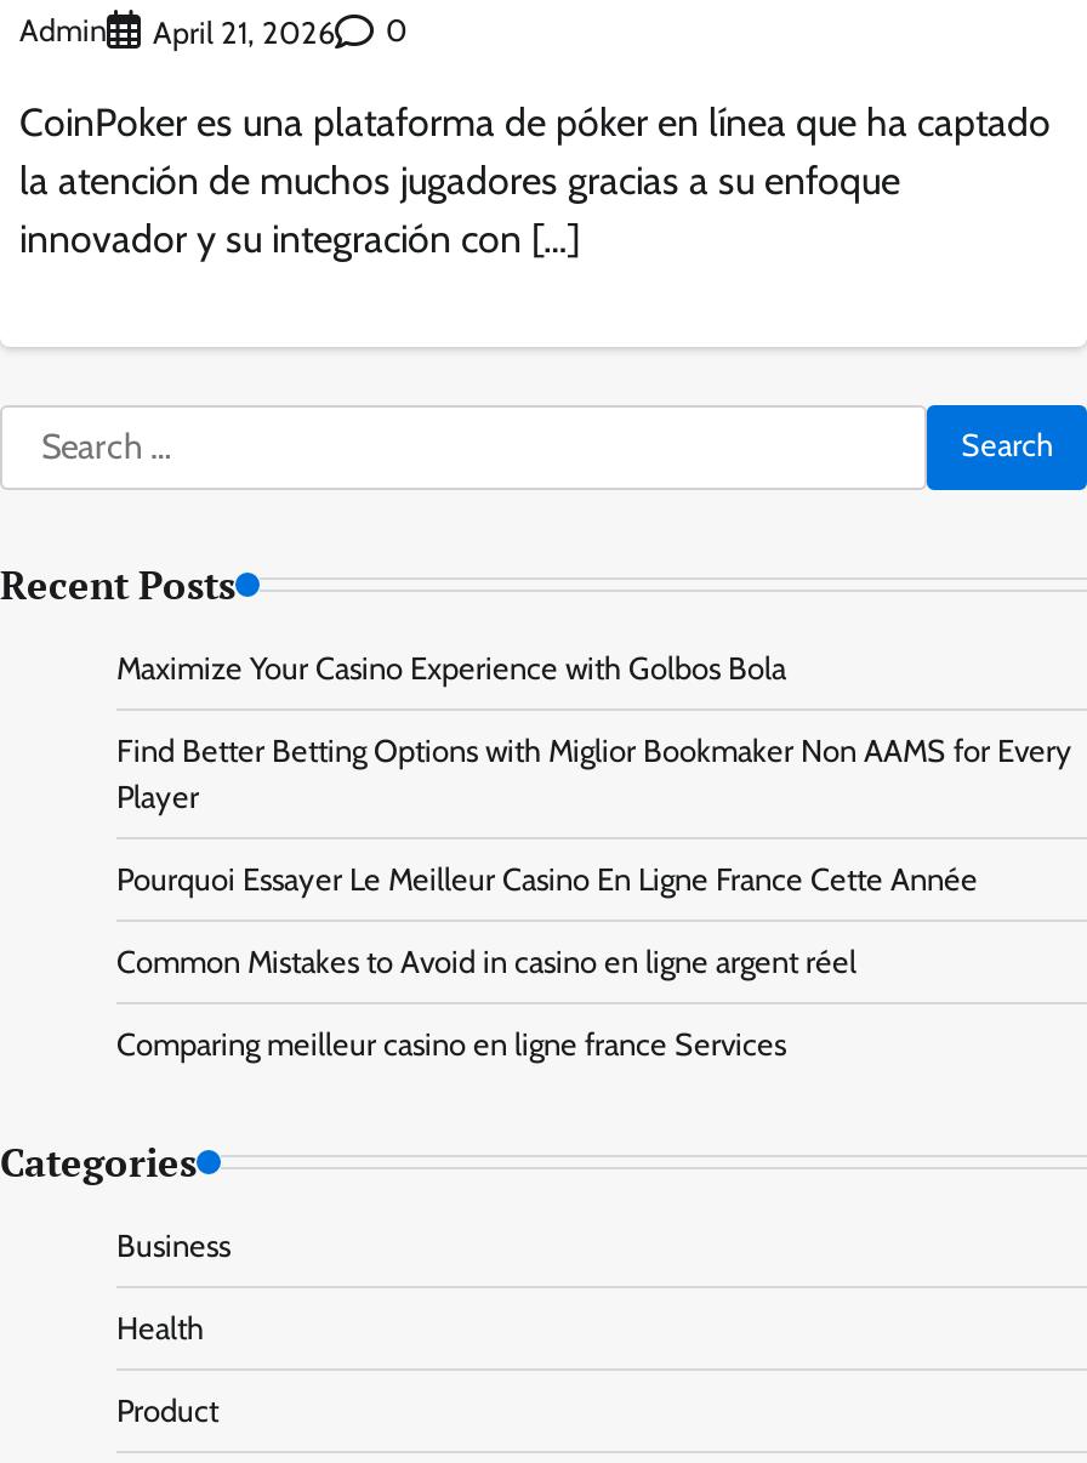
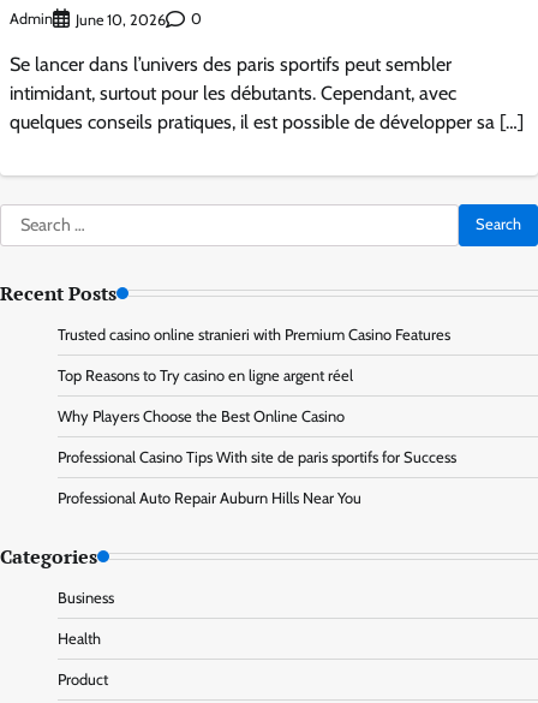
- April 21, 2026
+ June 10, 2026

- CoinPoker es una plataforma de póker en línea que ha captado
- la atención de muchos jugadores gracias a su enfoque
- innovador y su integración con […]
+ Se lancer dans l’univers des paris sportifs peut sembler
+ intimidant, surtout pour les débutants. Cependant, avec
+ quelques conseils pratiques, il est possible de développer sa […]

- Maximize Your Casino Experience with Golbos Bola
+ Trusted casino online stranieri with Premium Casino Features

- Find Better Betting Options with Miglior Bookmaker Non AAMS for Every
- Player
+ Top Reasons to Try casino en ligne argent réel

- Pourquoi Essayer Le Meilleur Casino En Ligne France Cette Année
+ Why Players Choose the Best Online Casino

- Common Mistakes to Avoid in casino en ligne argent réel
+ Professional Casino Tips With site de paris sportifs for Success

- Comparing meilleur casino en ligne france Services
+ Professional Auto Repair Auburn Hills Near You
